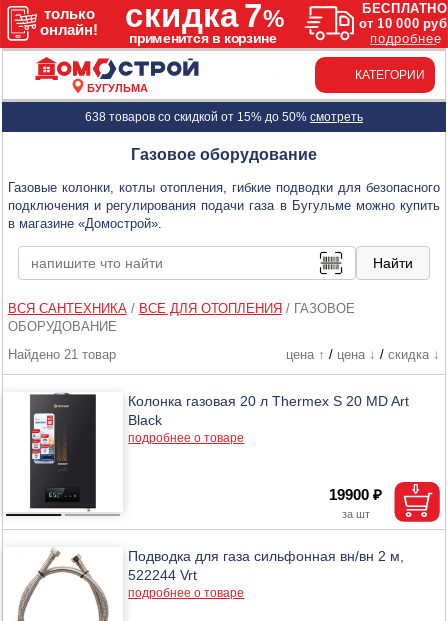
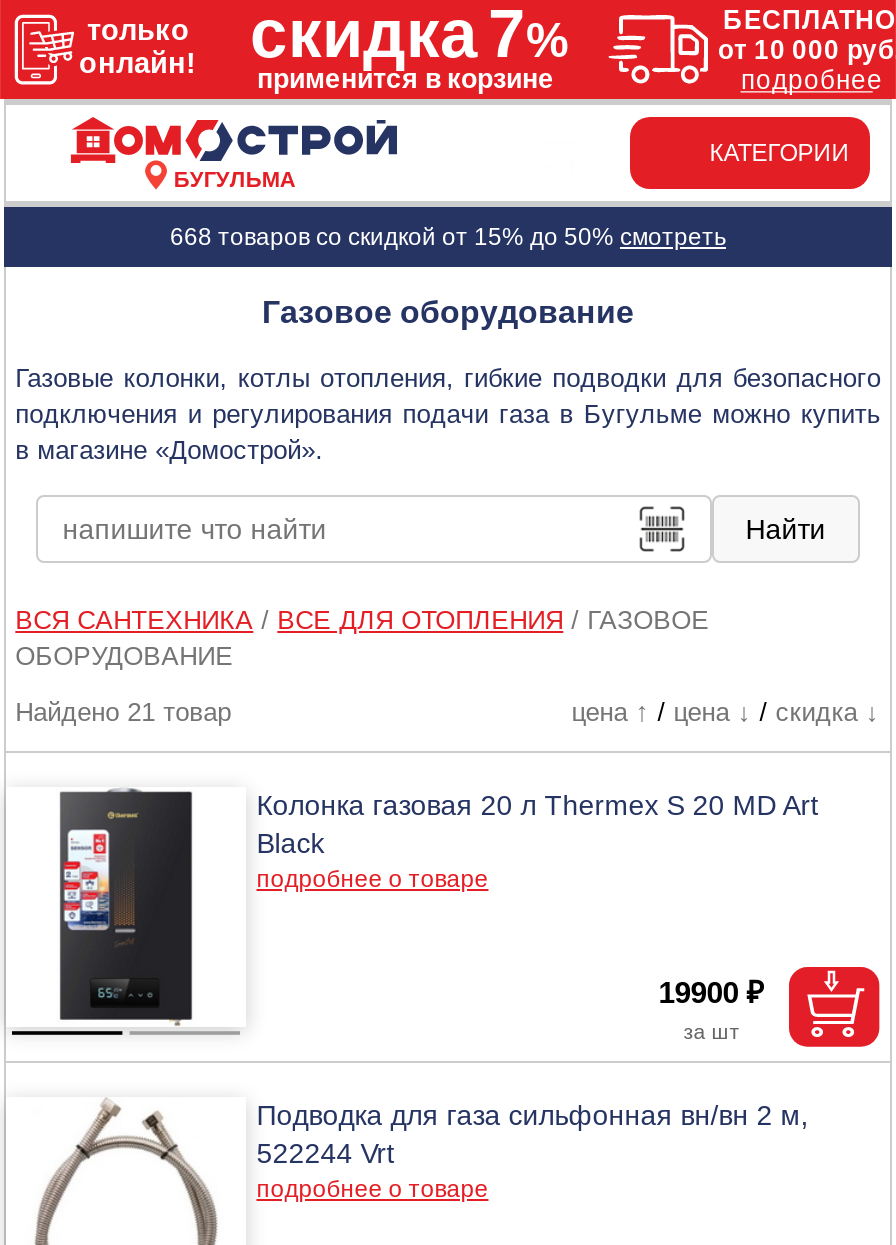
- 638 товаров со скидкой от 15% до 50% смотреть
+ 668 товаров со скидкой от 15% до 50% смотреть
